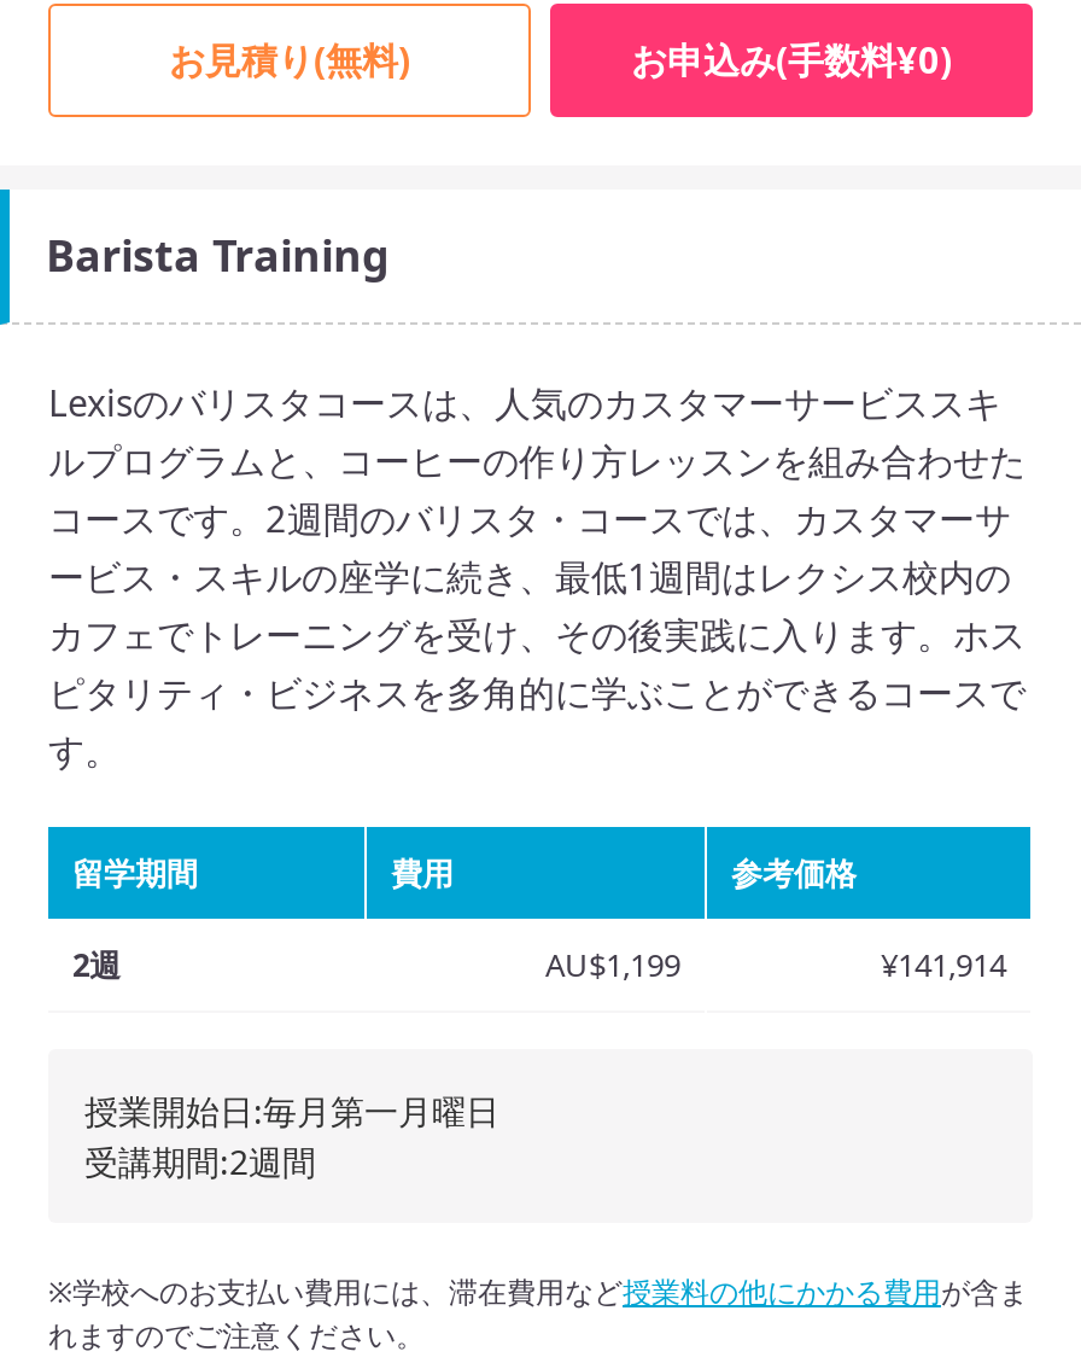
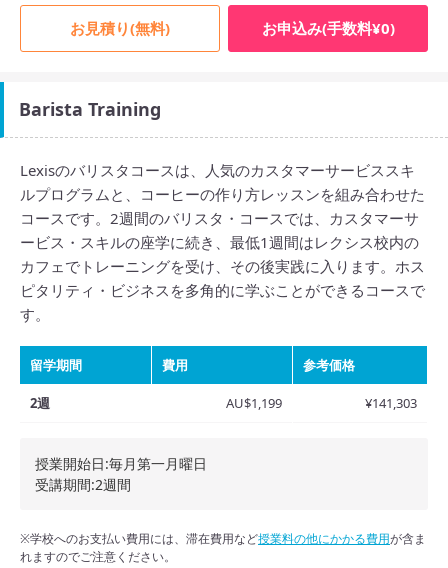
- ¥141,914
+ ¥141,303
